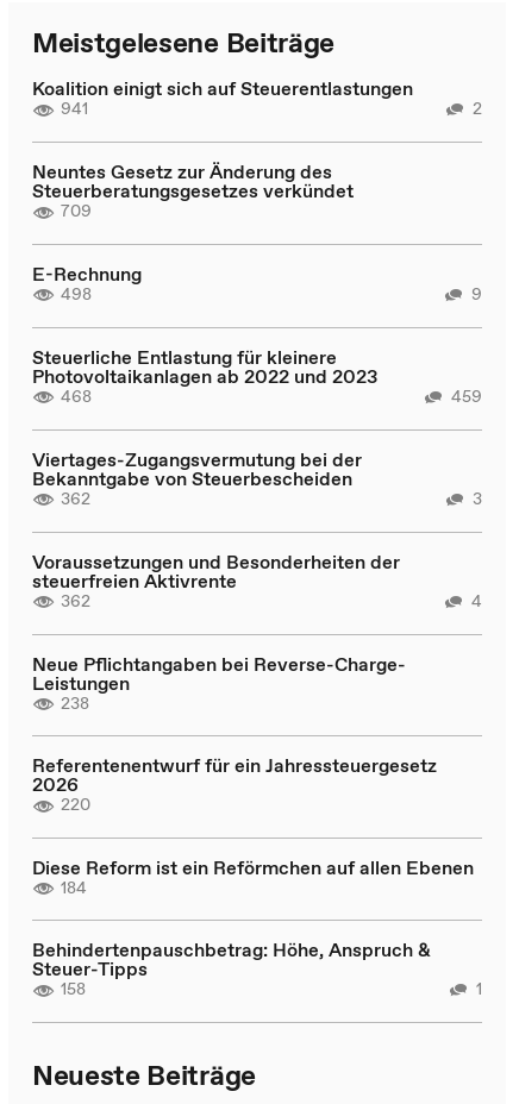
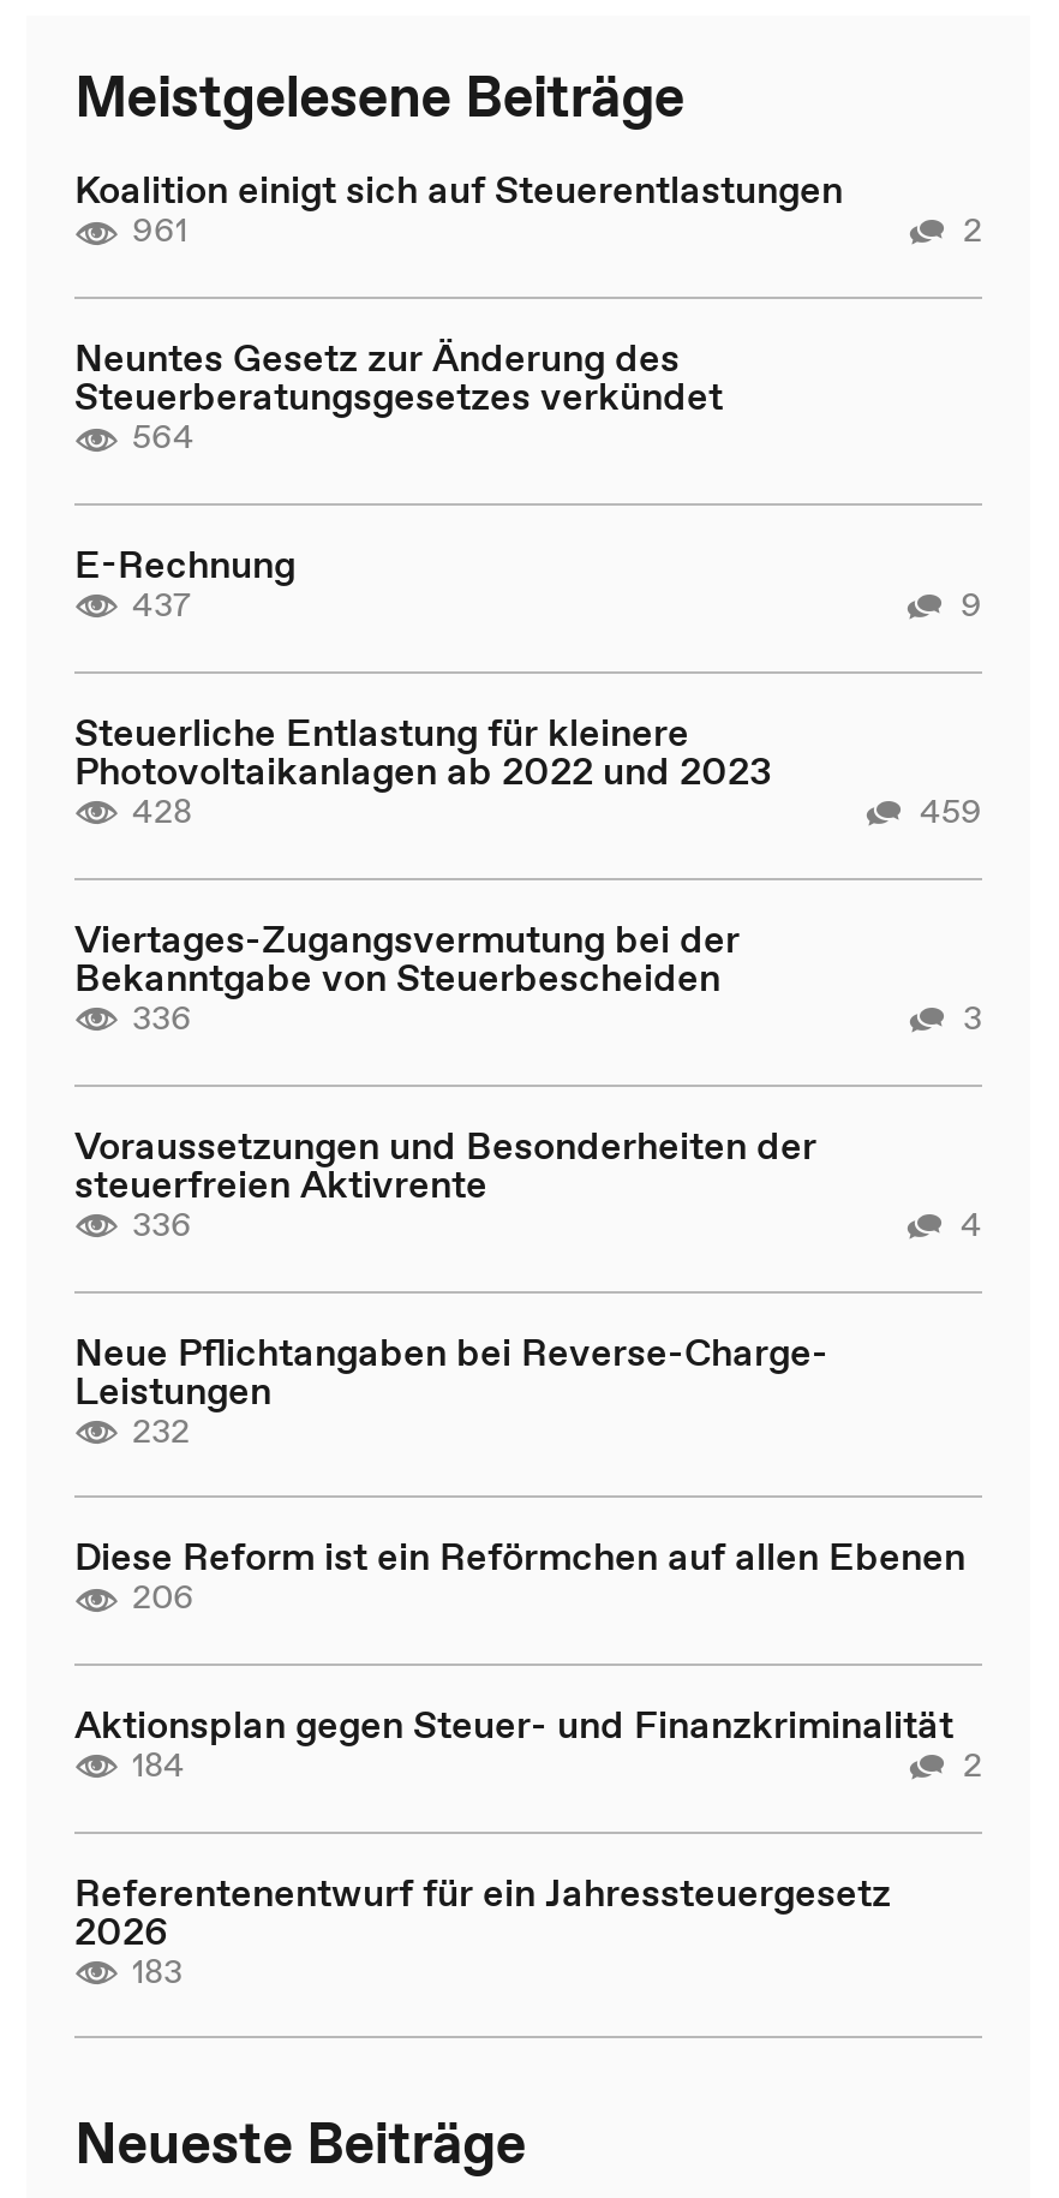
- 941
+ 961

- 709
+ 564

- 498
+ 437

- 468
+ 428

- 362
+ 336

- 362
+ 336

- 238
+ 232
+ 206
+ Aktionsplan gegen Steuer- und Finanzkriminalität
+ 2

moved down: Referentenentwurf für ein Jahressteuergesetz | 2026

- 220
- Behindertenpauschbetrag: Höhe, Anspruch &
- Steuer-Tipps
- 158
- 1
+ 183

moved up: Diese Reform ist ein Reförmchen auf allen Ebenen | 184
